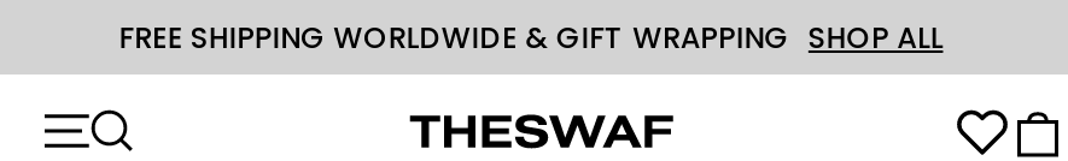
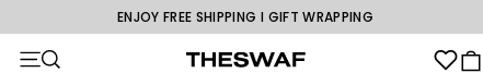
- FREE SHIPPING WORLDWIDE & GIFT WRAPPING SHOP ALL
+ ENJOY FREE SHIPPING I GIFT WRAPPING
